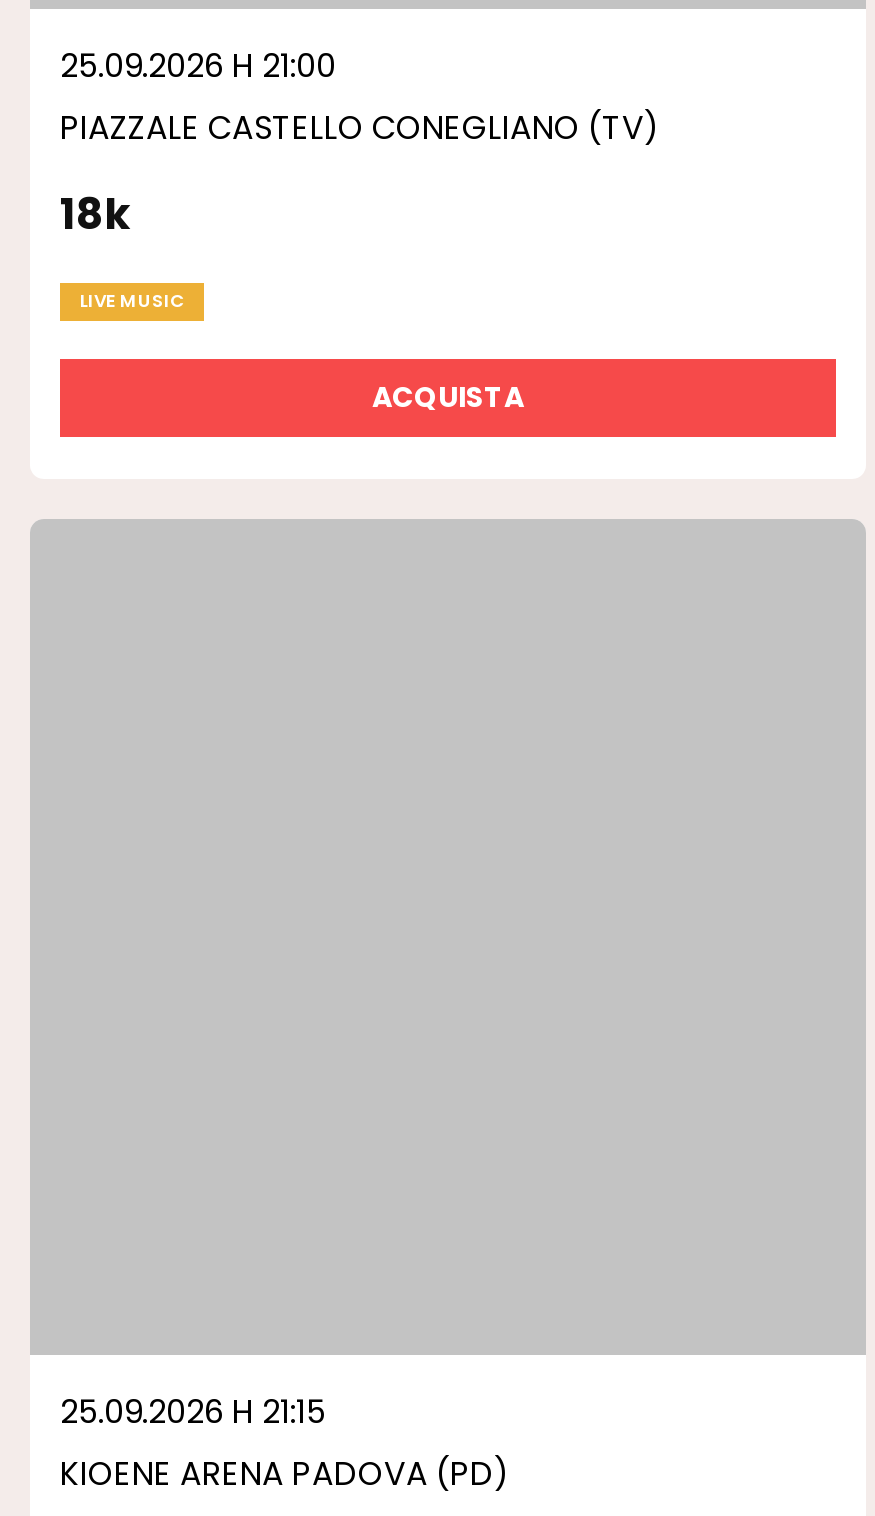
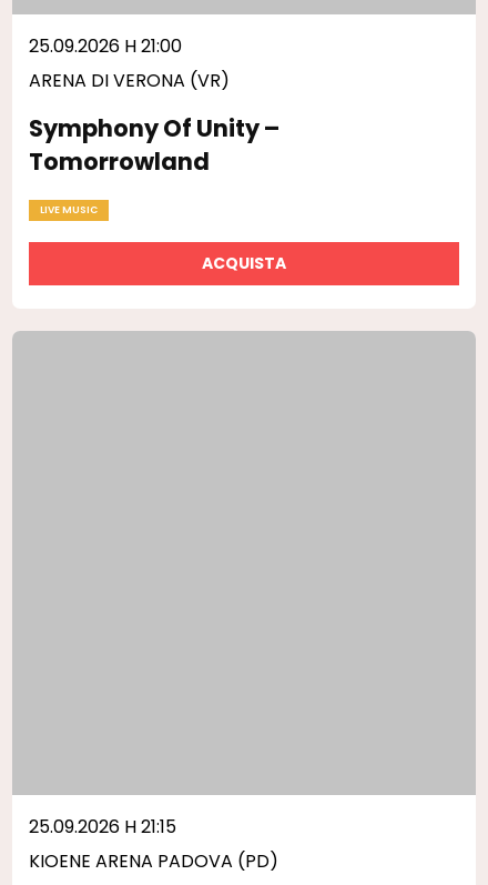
- PIAZZALE CASTELLO CONEGLIANO (TV)
+ ARENA DI VERONA (VR)

- 18k
+ Symphony Of Unity –
+ Tomorrowland
